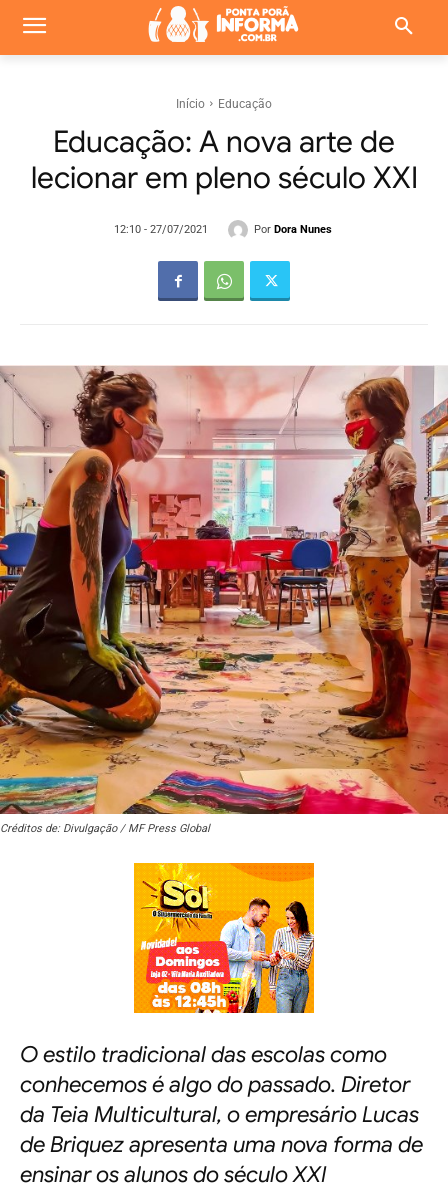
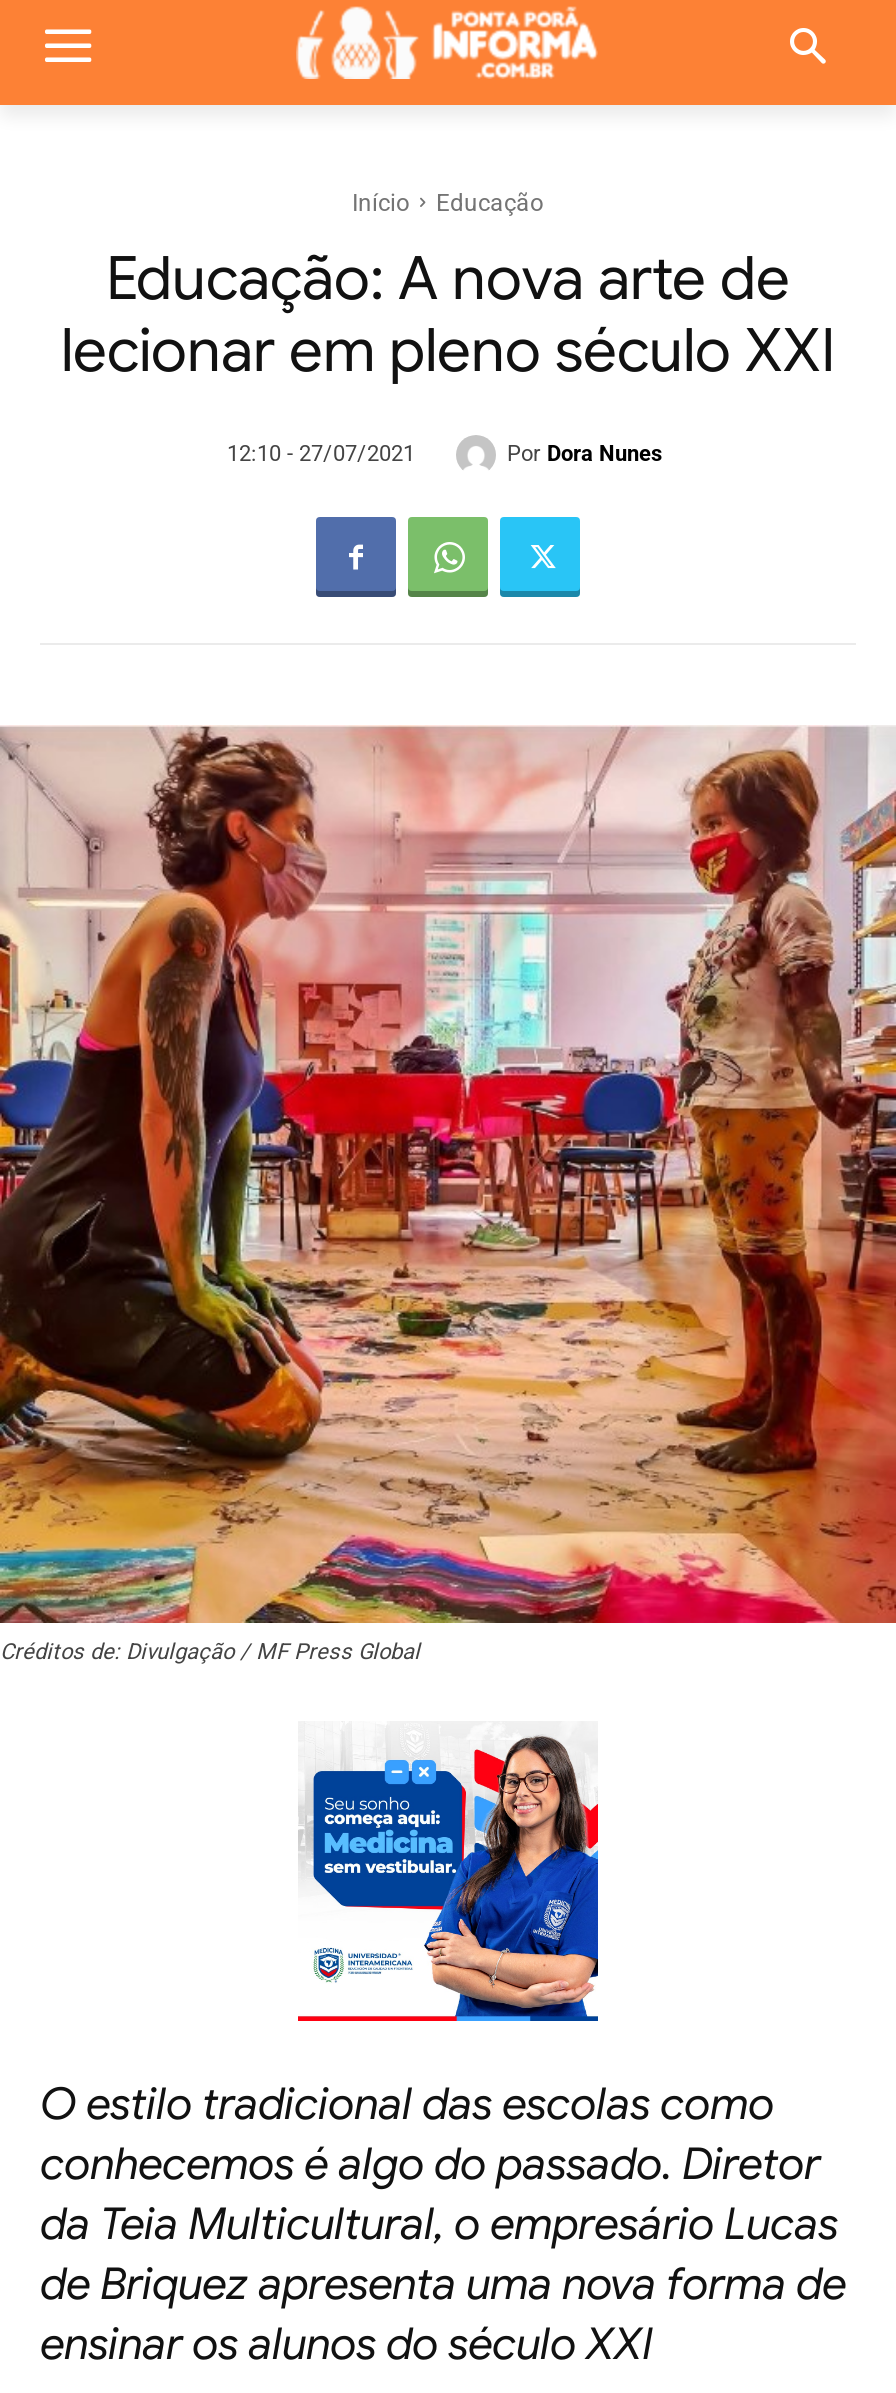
- [image]
+ [image]
